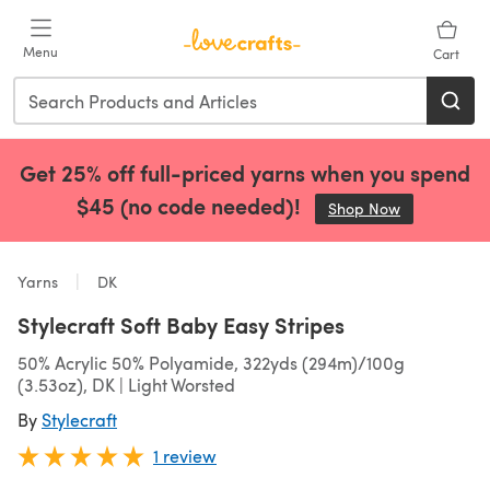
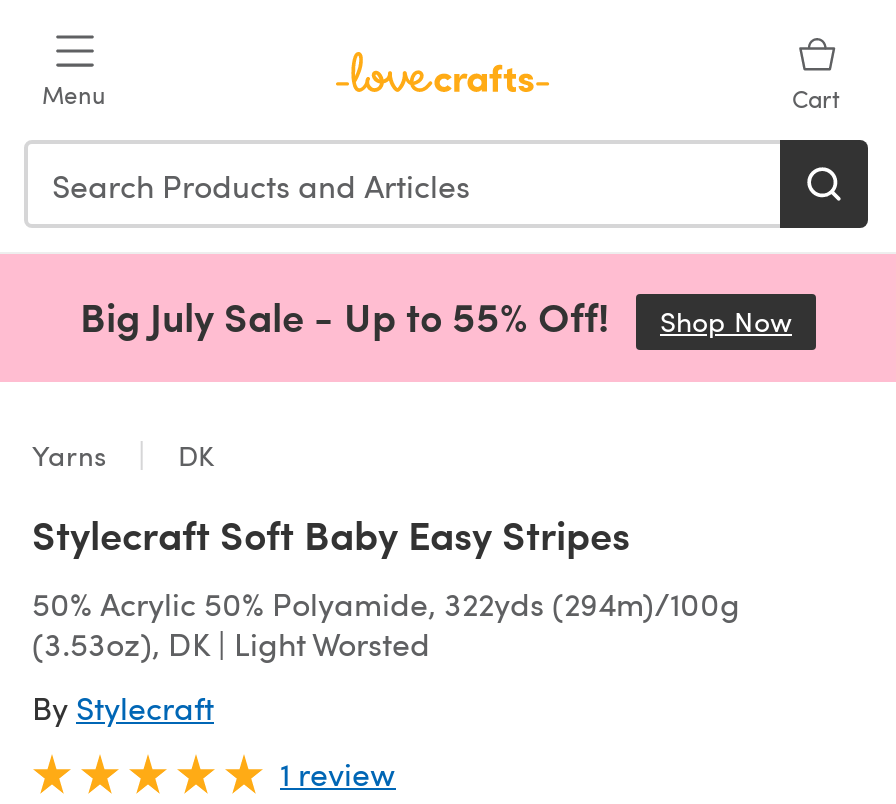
- Get 25% off full-priced yarns when you spend
- $45 (no code needed)!
+ Big July Sale - Up to 55% Off!
